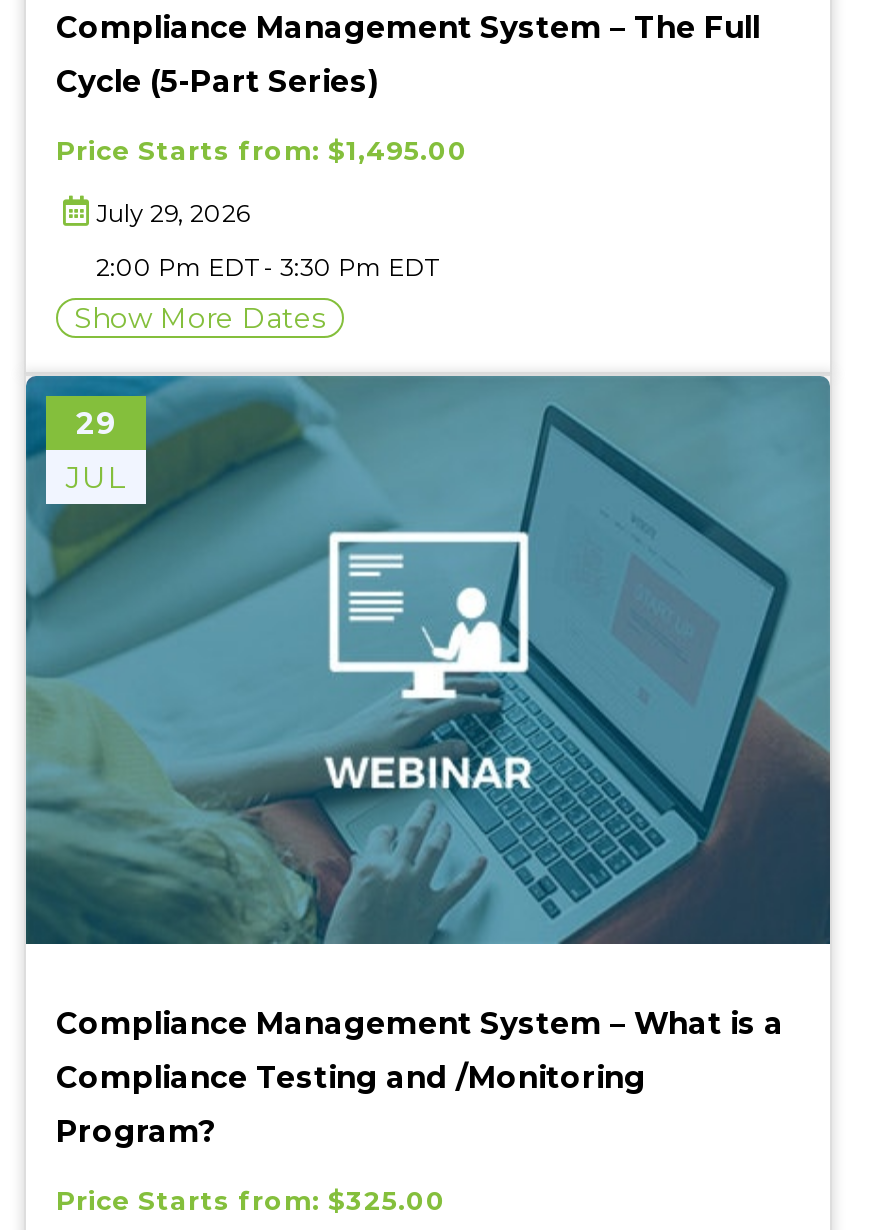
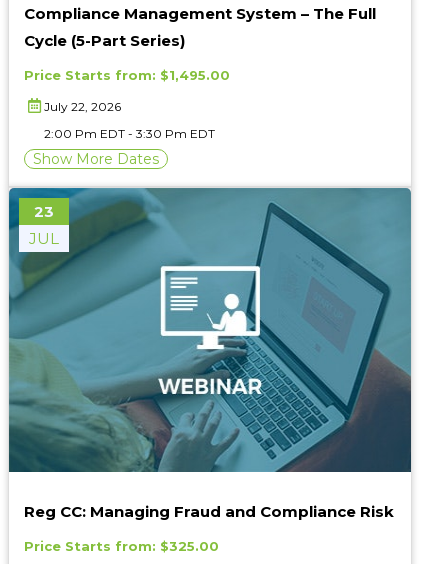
- July 29, 2026
+ July 22, 2026

- 29
+ 23

- Compliance Management System – What is a
- Compliance Testing and /Monitoring
- Program?
+ Reg CC: Managing Fraud and Compliance Risk
